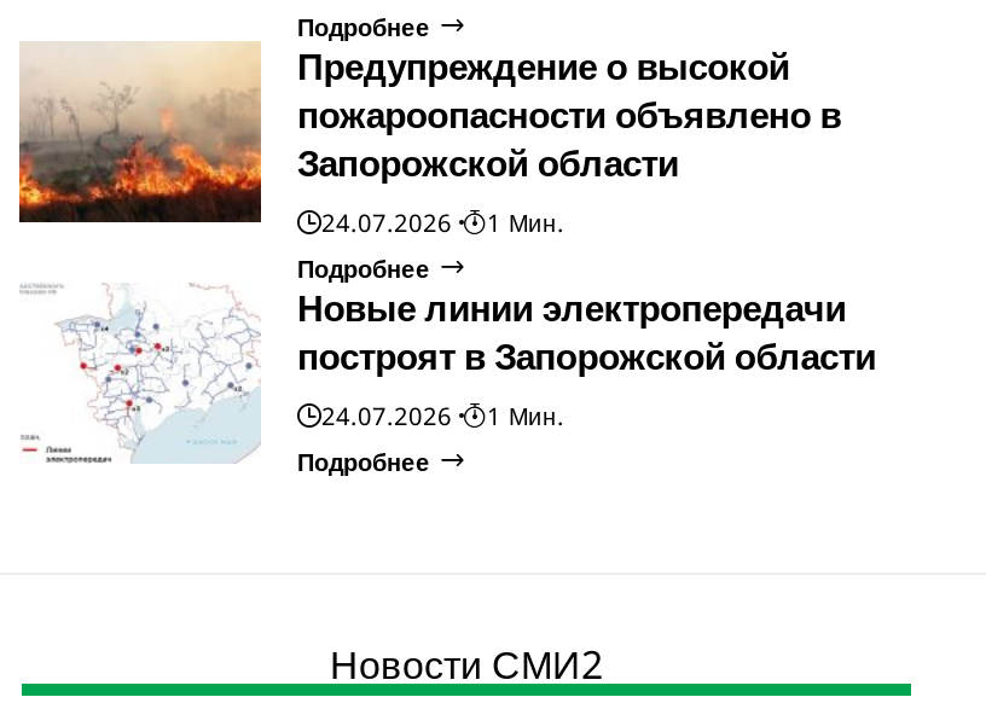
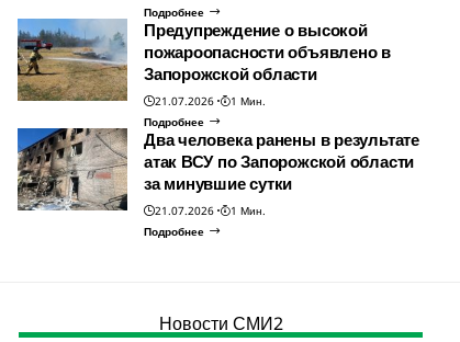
- [image]
- 24.07.2026 1 Мин.
+ [image]
+ 21.07.2026 1 Мин.

- [image]
- Новые линии электропередачи
- построят в Запорожской области
- 24.07.2026
+ [image]
+ Два человека ранены в результате
+ атак ВСУ по Запорожской области
+ за минувшие сутки
+ 21.07.2026
